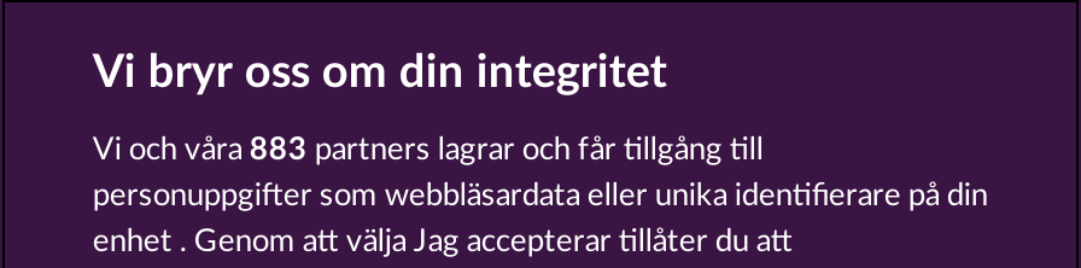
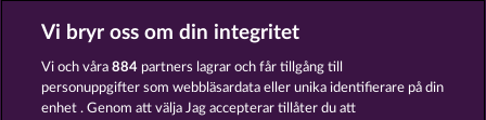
- Vi och våra 883 partners lagrar och får tillgång till
+ Vi och våra 884 partners lagrar och får tillgång till
